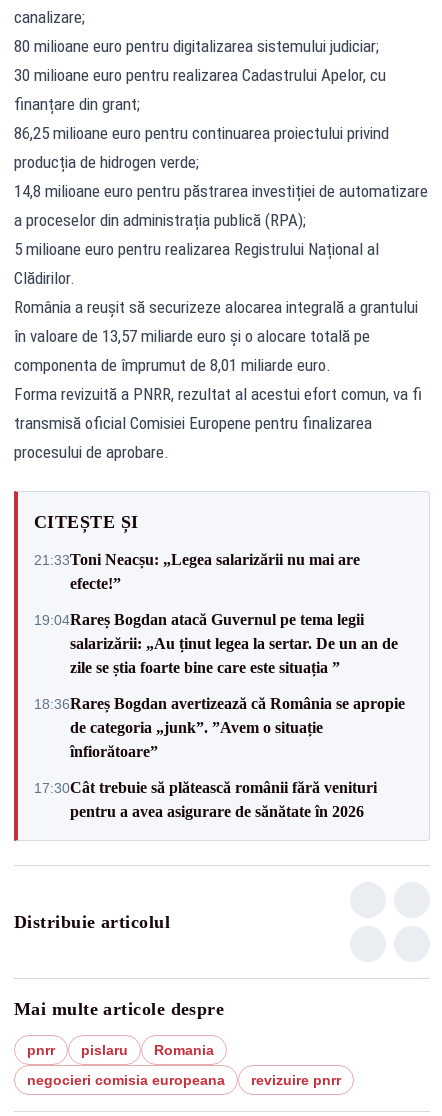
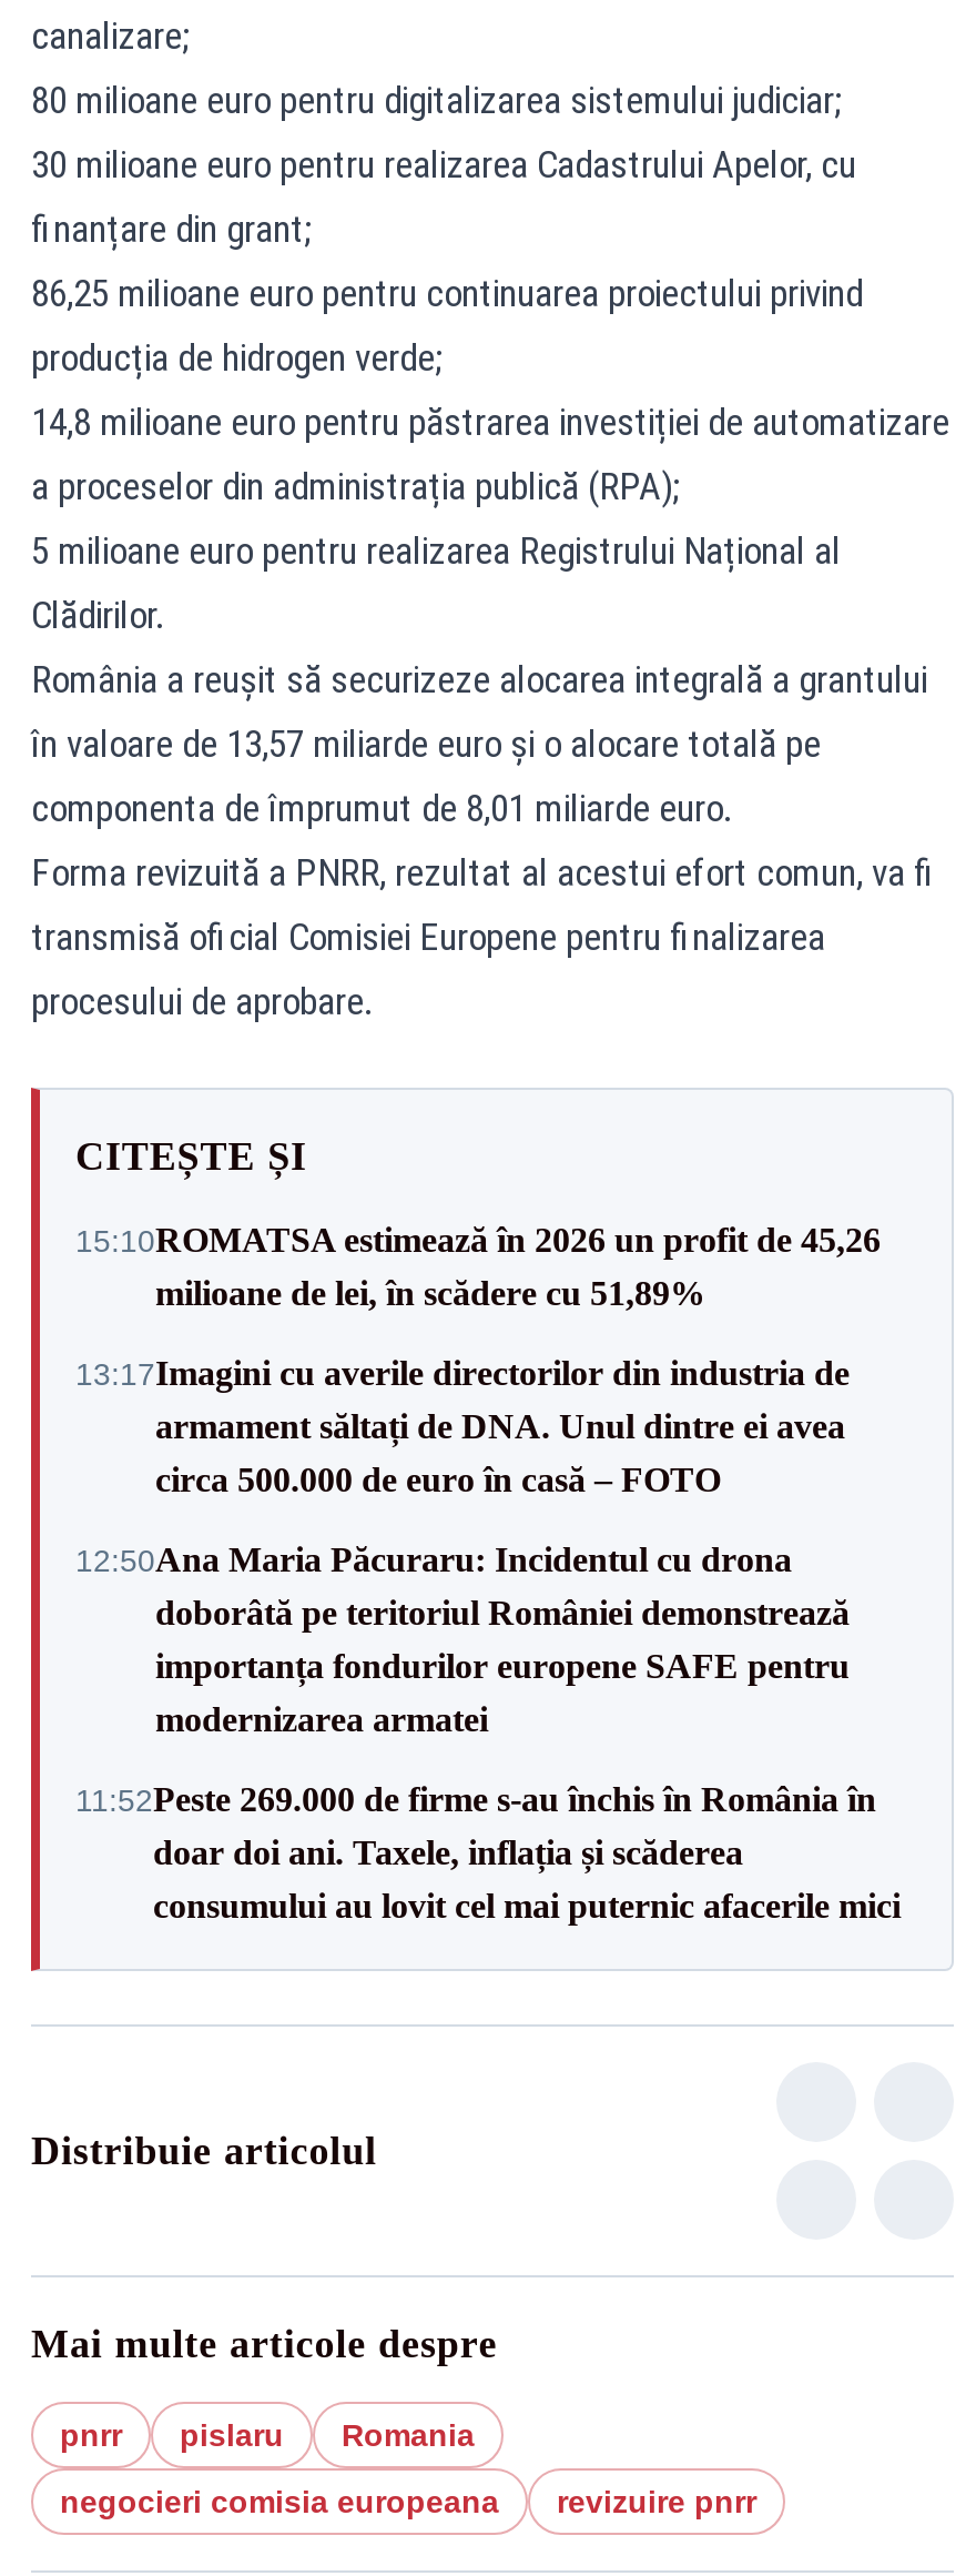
- 21:33Toni Neacșu: „Legea salarizării nu mai are
- efecte!”
+ 15:10ROMATSA estimează în 2026 un profit de 45,26
+ milioane de lei, în scădere cu 51,89%

- 19:04Rareș Bogdan atacă Guvernul pe tema legii
- salarizării: „Au ținut legea la sertar. De un an de
- zile se știa foarte bine care este situația ”
+ 13:17Imagini cu averile directorilor din industria de
+ armament săltați de DNA. Unul dintre ei avea
+ circa 500.000 de euro în casă – FOTO

- 18:36Rareș Bogdan avertizează că România se apropie
- de categoria „junk”. ”Avem o situație
- înfiorătoare”
+ 12:50Ana Maria Păcuraru: Incidentul cu drona
+ doborâtă pe teritoriul României demonstrează
+ importanța fondurilor europene SAFE pentru
+ modernizarea armatei

- 17:30Cât trebuie să plătească românii fără venituri
- pentru a avea asigurare de sănătate în 2026
+ 11:52Peste 269.000 de firme s-au închis în România în
+ doar doi ani. Taxele, inflația și scăderea
+ consumului au lovit cel mai puternic afacerile mici
